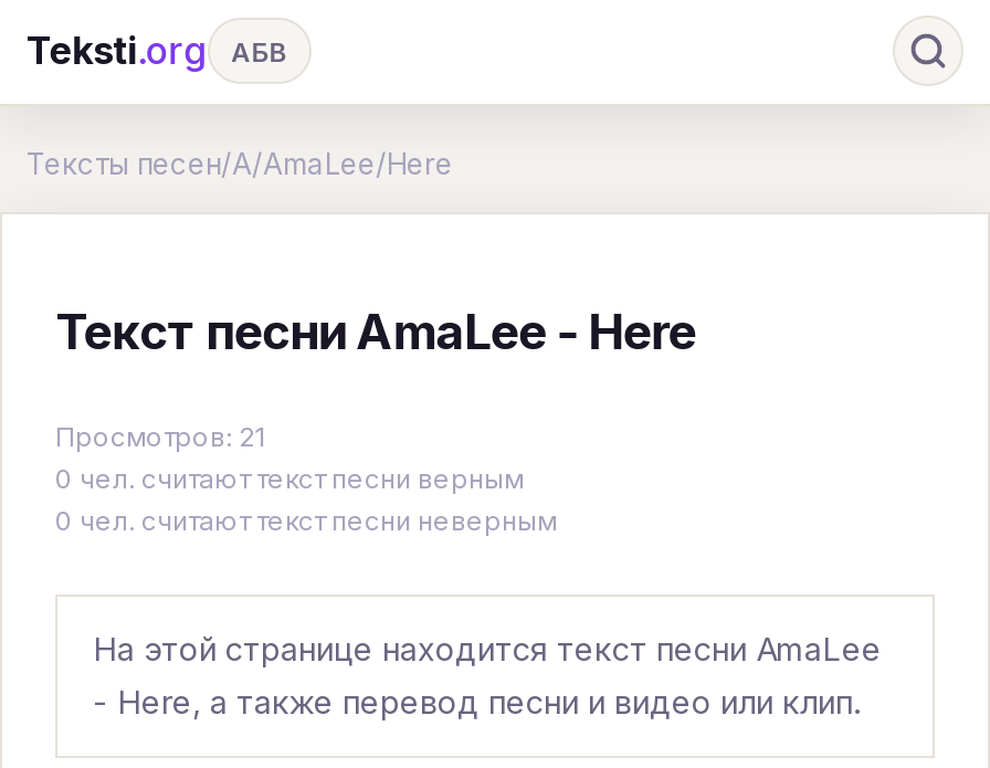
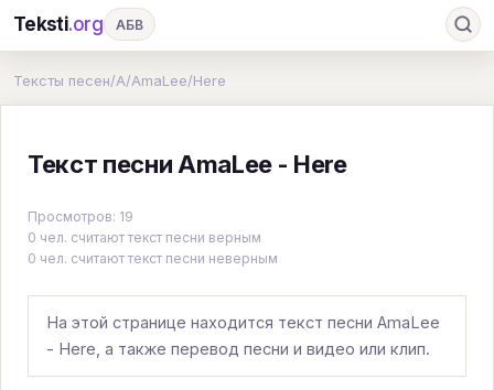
- Просмотров: 21
+ Просмотров: 19
